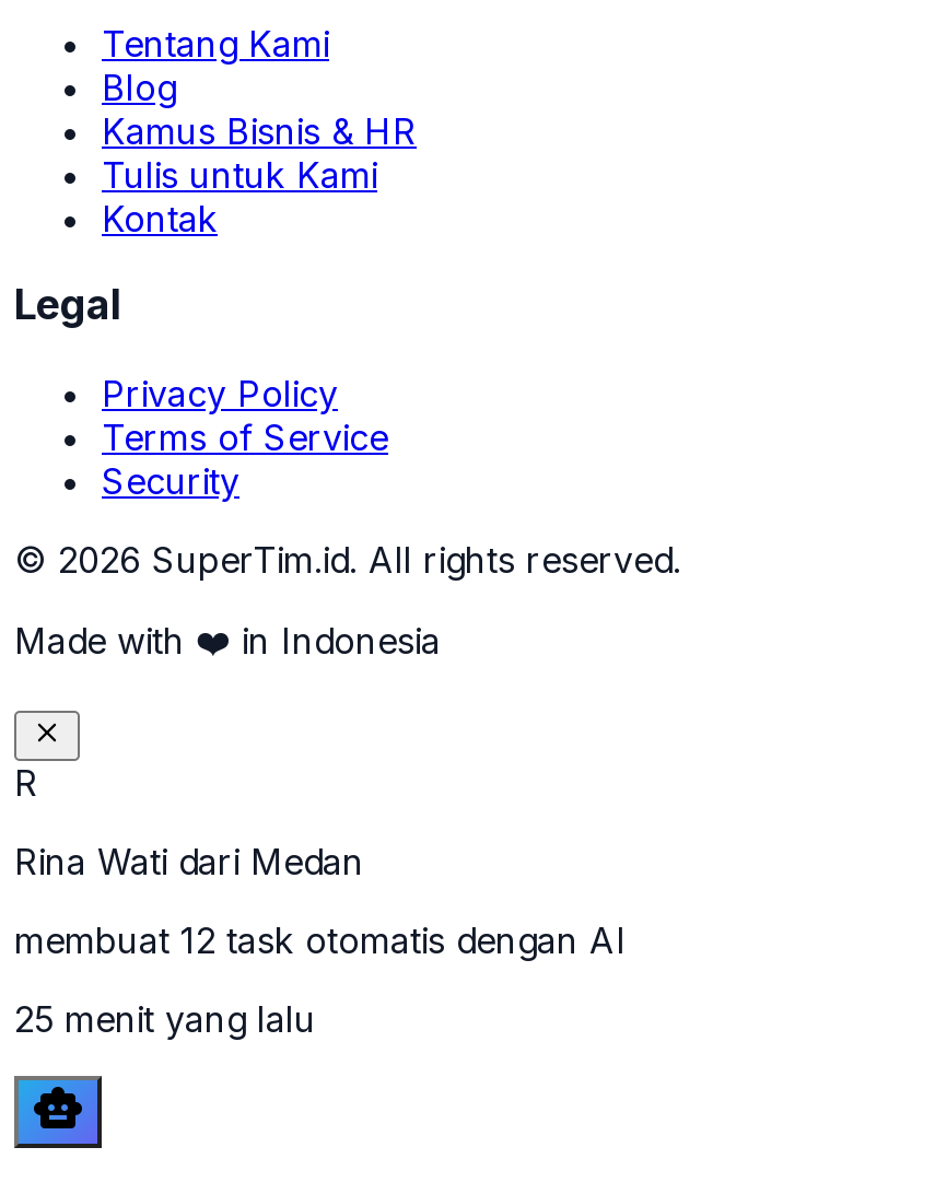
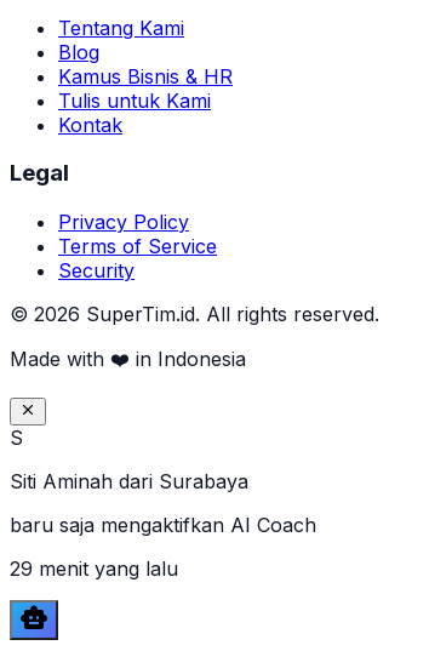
- R
+ S

- Rina Wati dari Medan
+ Siti Aminah dari Surabaya

- membuat 12 task otomatis dengan AI
+ baru saja mengaktifkan AI Coach

- 25 menit yang lalu
+ 29 menit yang lalu
